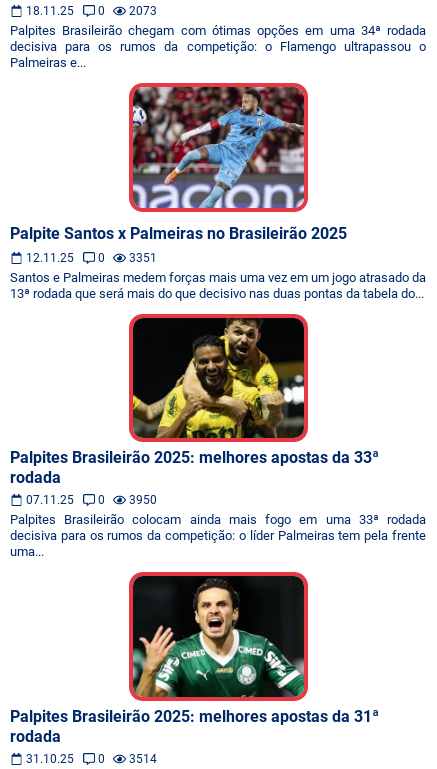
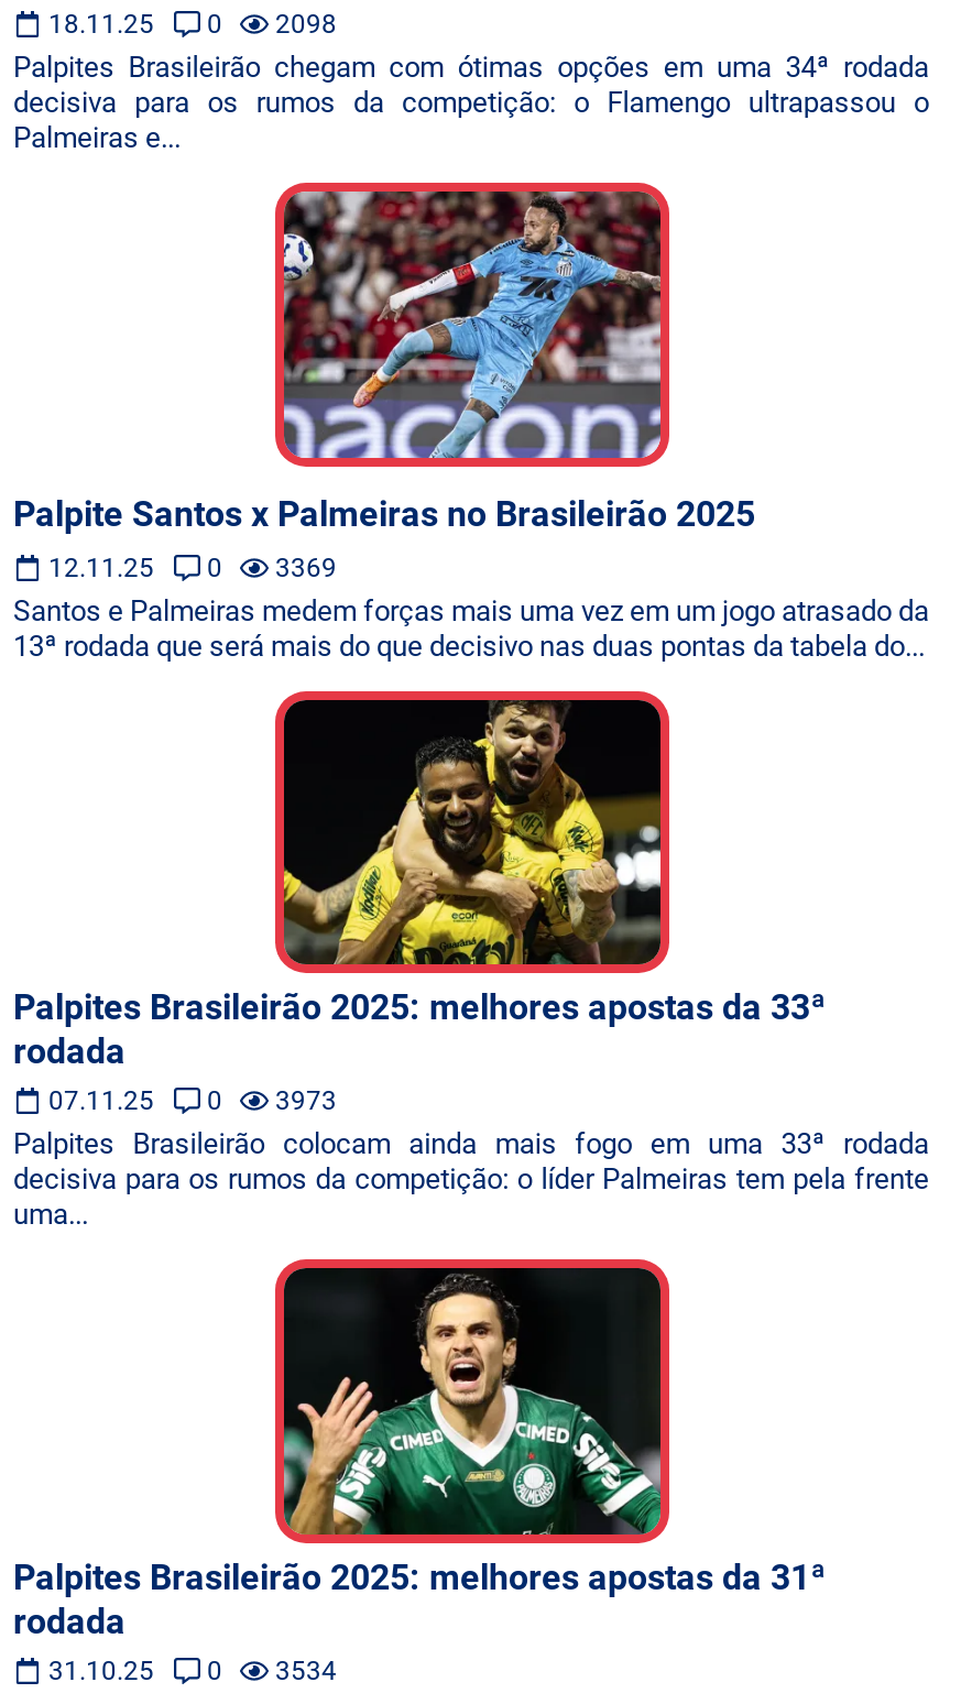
- 18.11.25 0 2073
+ 18.11.25 0 2098

- 12.11.25 0 3351
+ 12.11.25 0 3369

- 07.11.25 0 3950
+ 07.11.25 0 3973

- 31.10.25 0 3514
+ 31.10.25 0 3534
